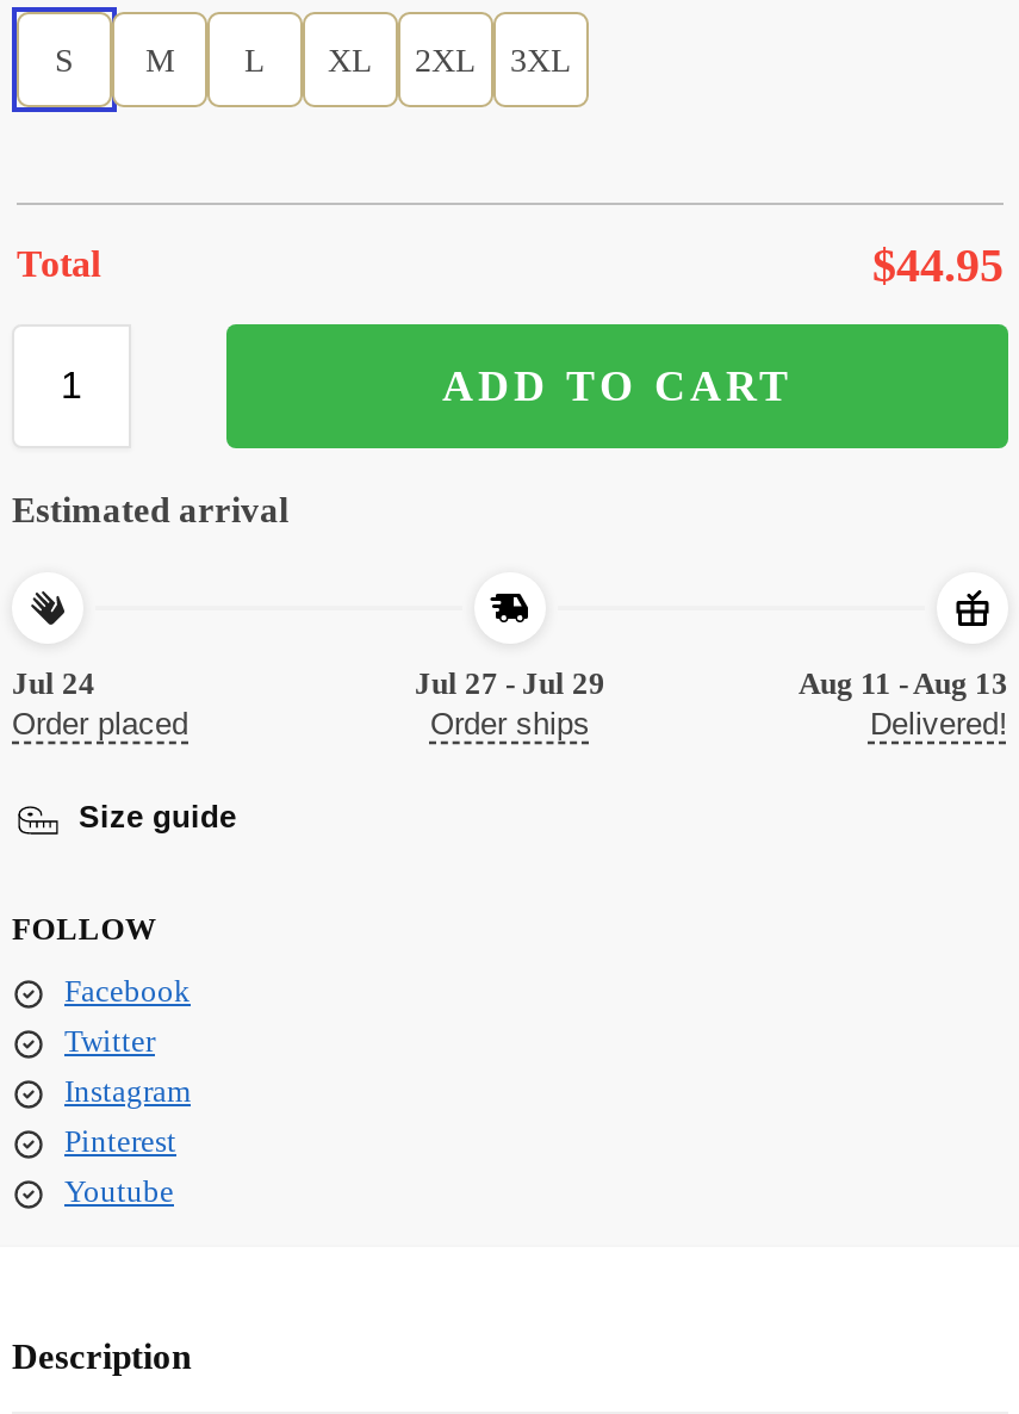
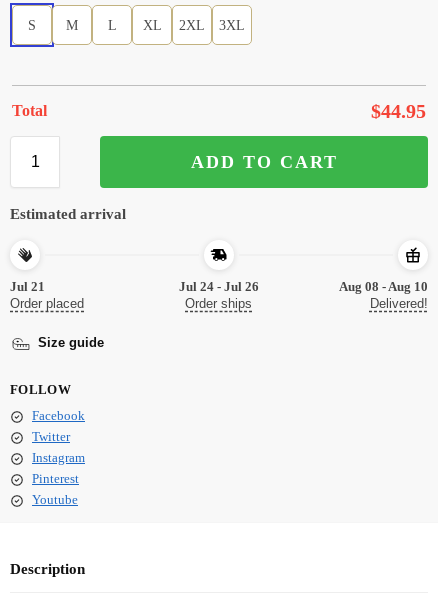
- Jul 24
+ Jul 21

- Jul 27 - Jul 29
+ Jul 24 - Jul 26

- Aug 11 - Aug 13
+ Aug 08 - Aug 10
